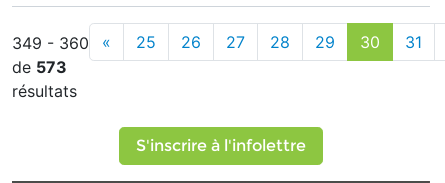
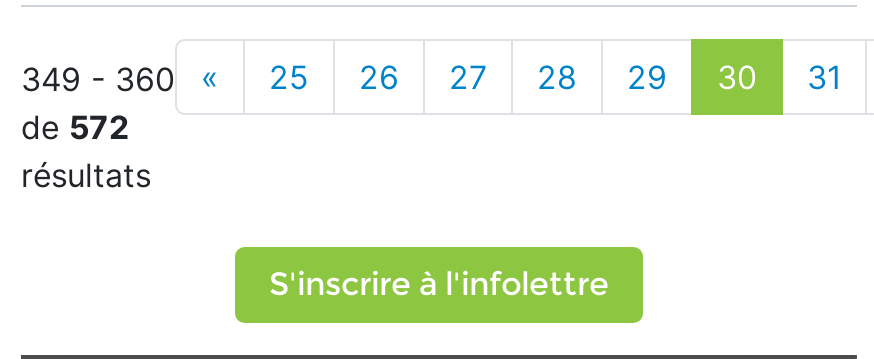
- de 573
+ de 572
